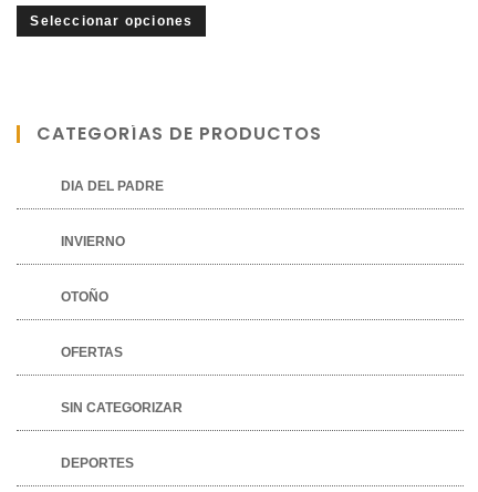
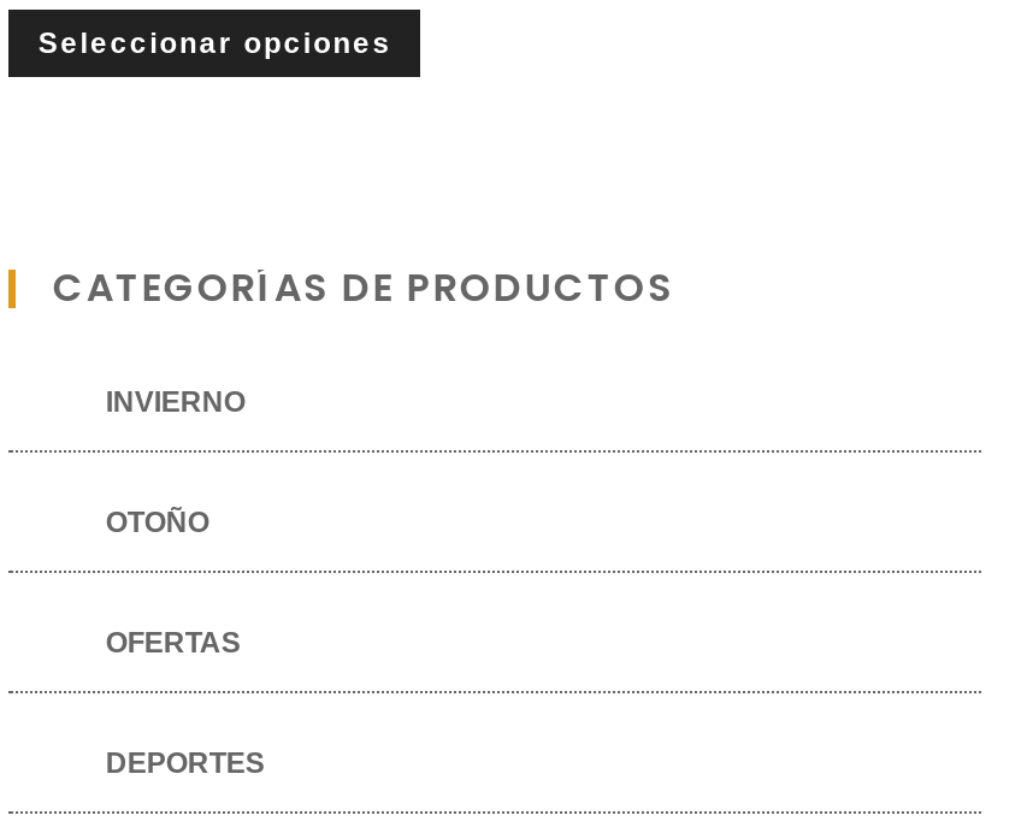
- DIA DEL PADRE

- SIN CATEGORIZAR
